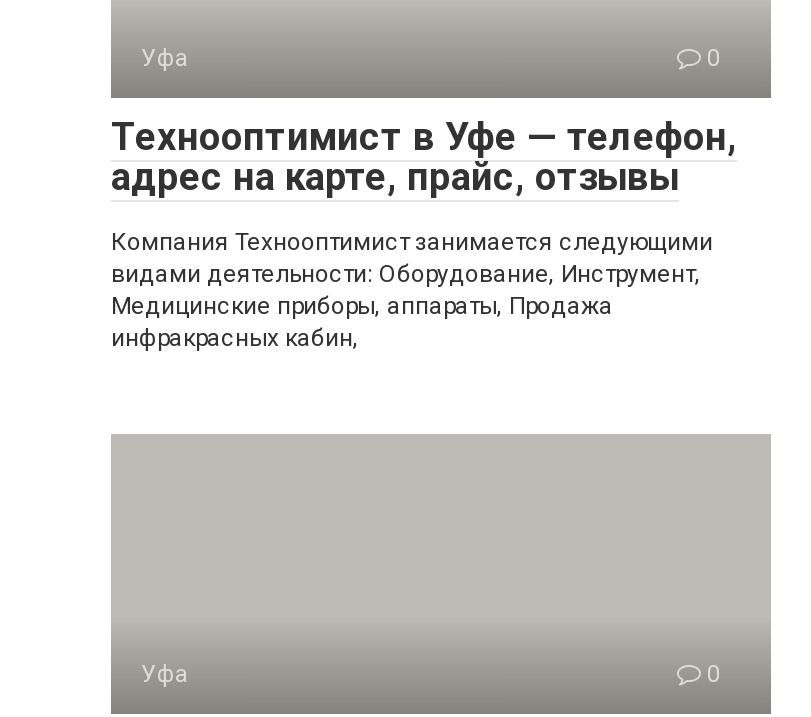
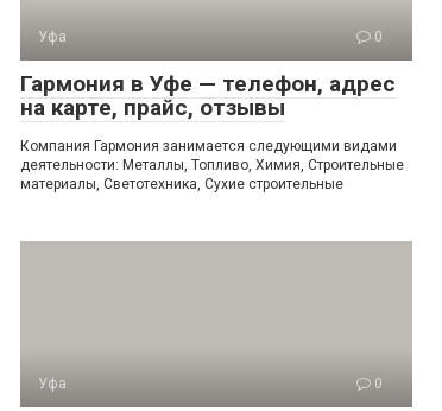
- Технооптимист в Уфе — телефон,
- адрес на карте, прайс, отзывы
+ Гармония в Уфе — телефон, адрес
+ на карте, прайс, отзывы

- Компания Технооптимист занимается следующими
- видами деятельности: Оборудование, Инструмент,
- Медицинские приборы, аппараты, Продажа
- инфракрасных кабин,
+ Компания Гармония занимается следующими видами
+ деятельности: Металлы, Топливо, Химия, Строительные
+ материалы, Светотехника, Сухие строительные
